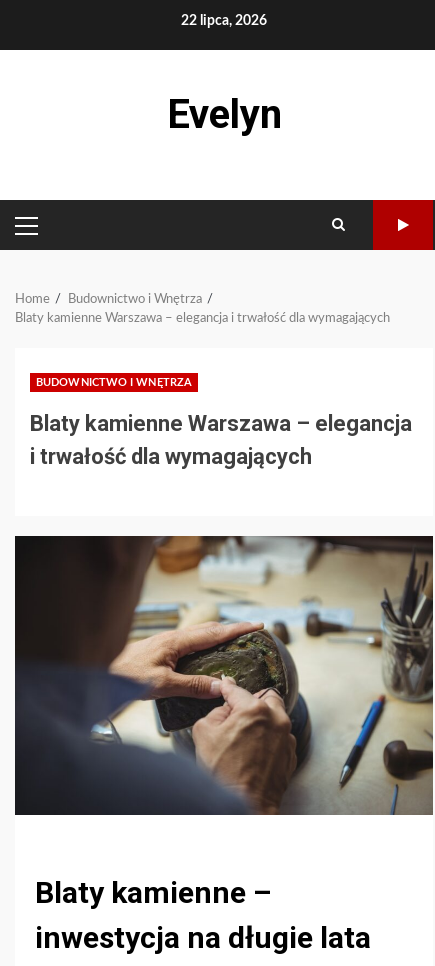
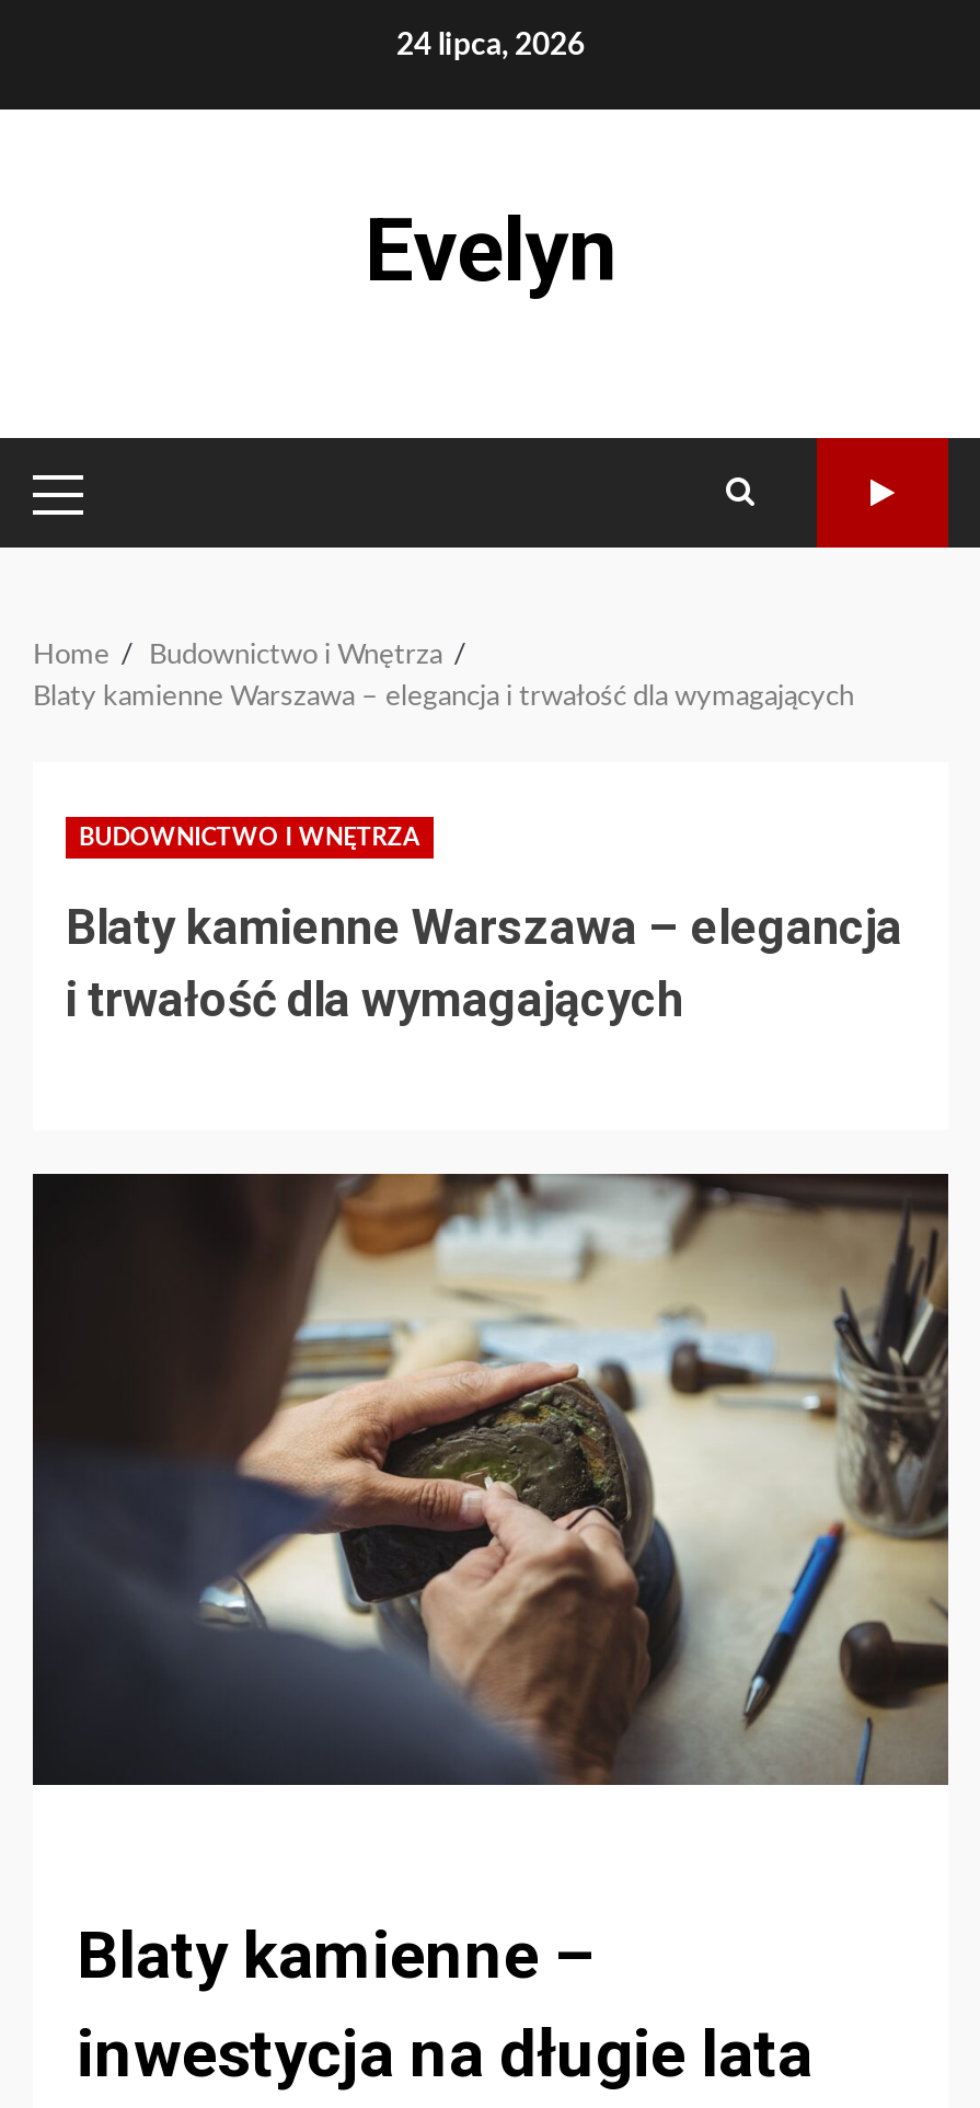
- 22 lipca, 2026
+ 24 lipca, 2026
